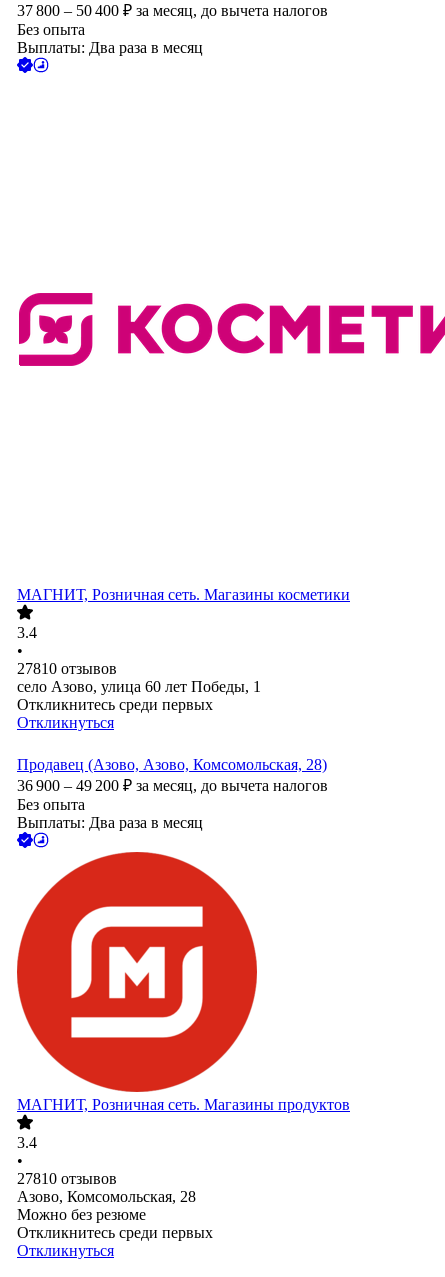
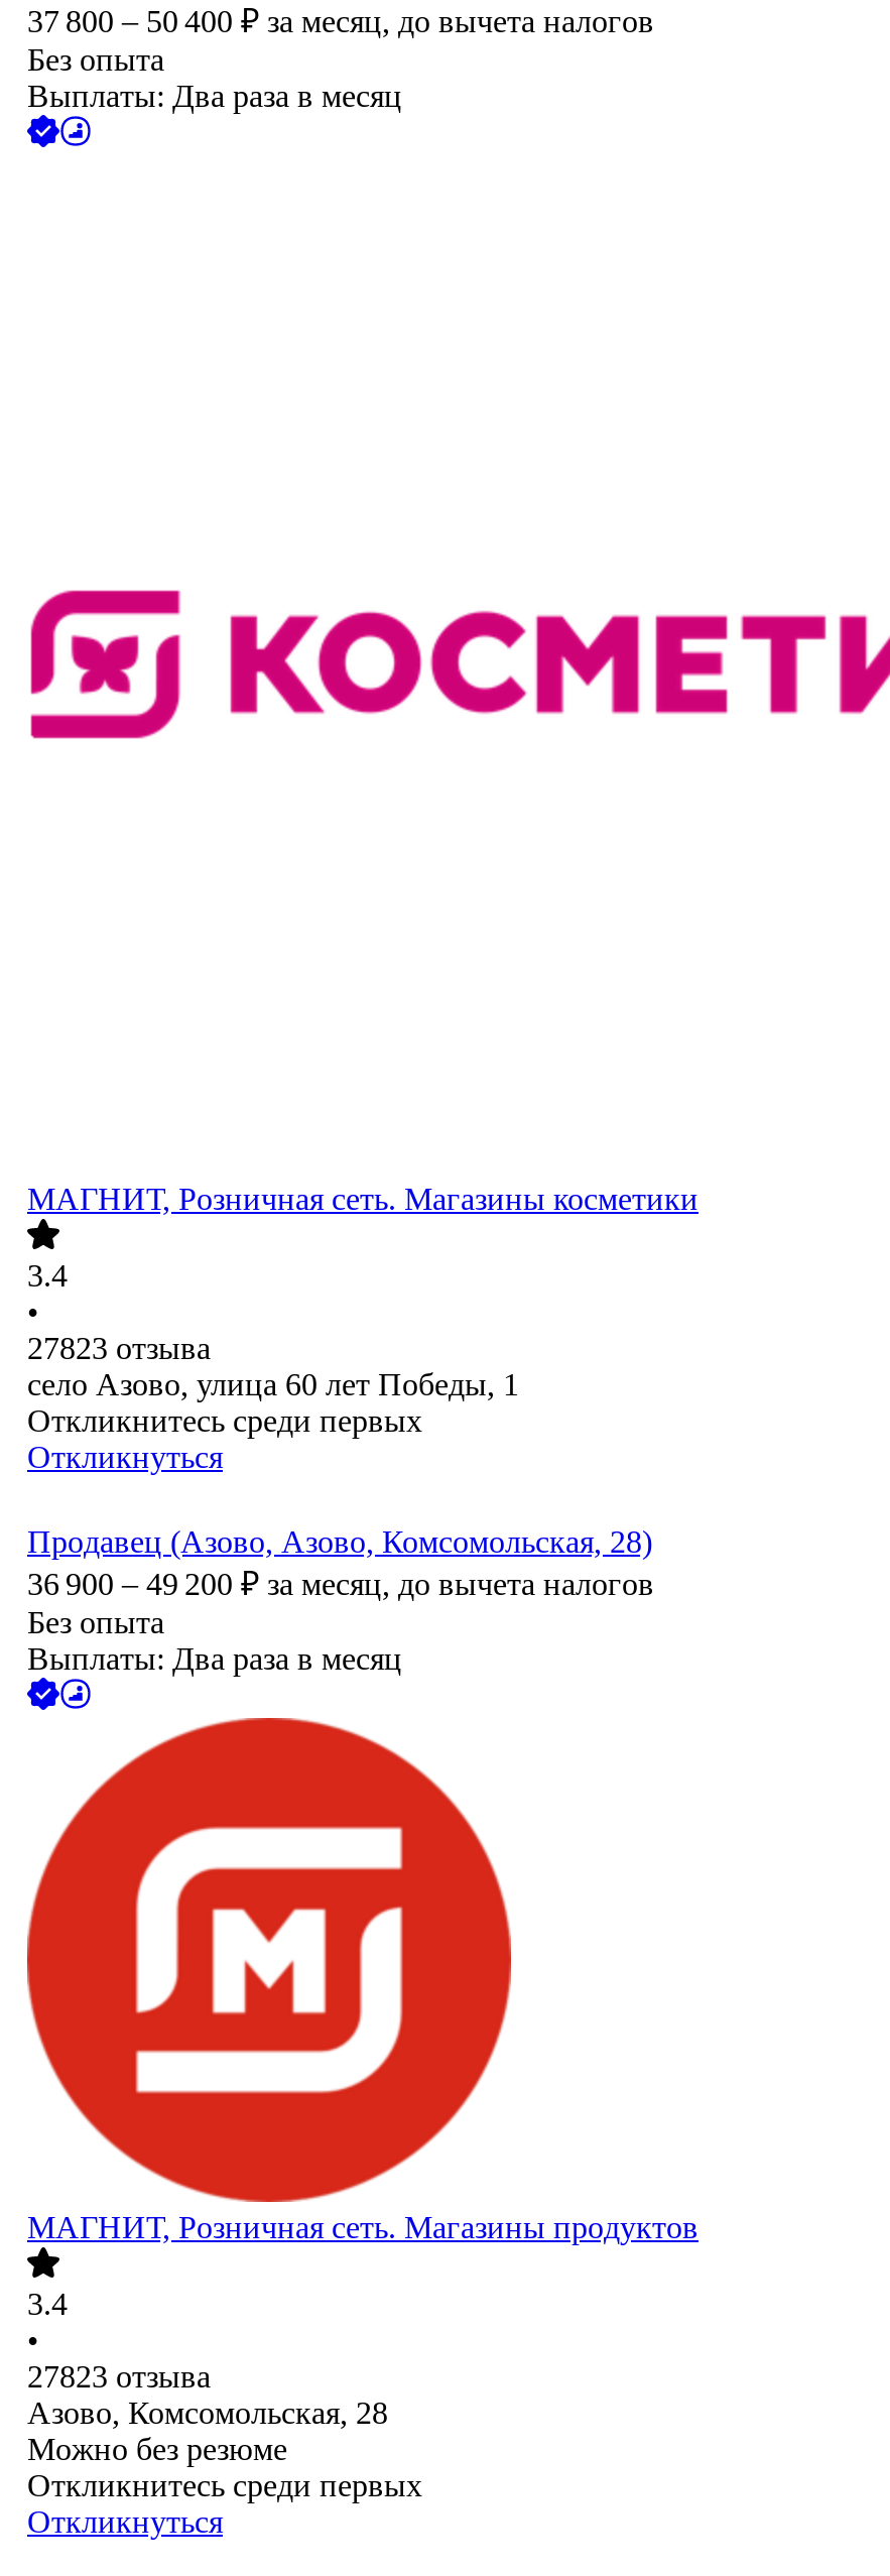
- 27810 отзывов
+ 27823 отзыва

- 27810 отзывов
+ 27823 отзыва
